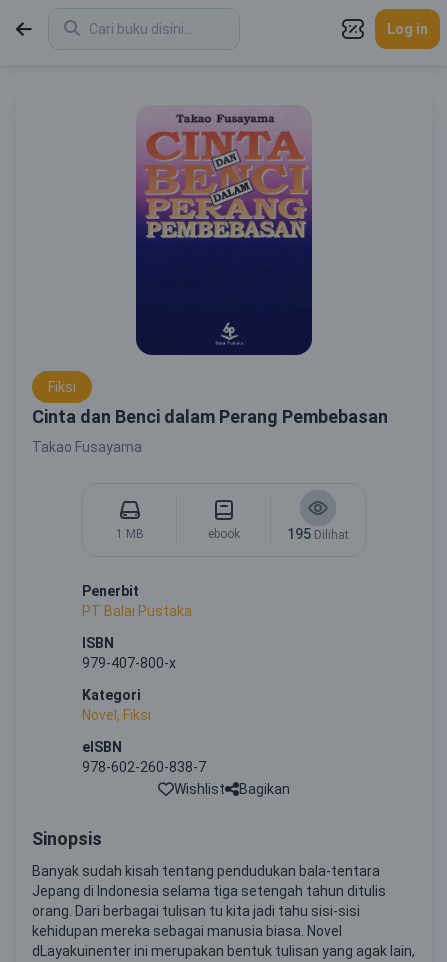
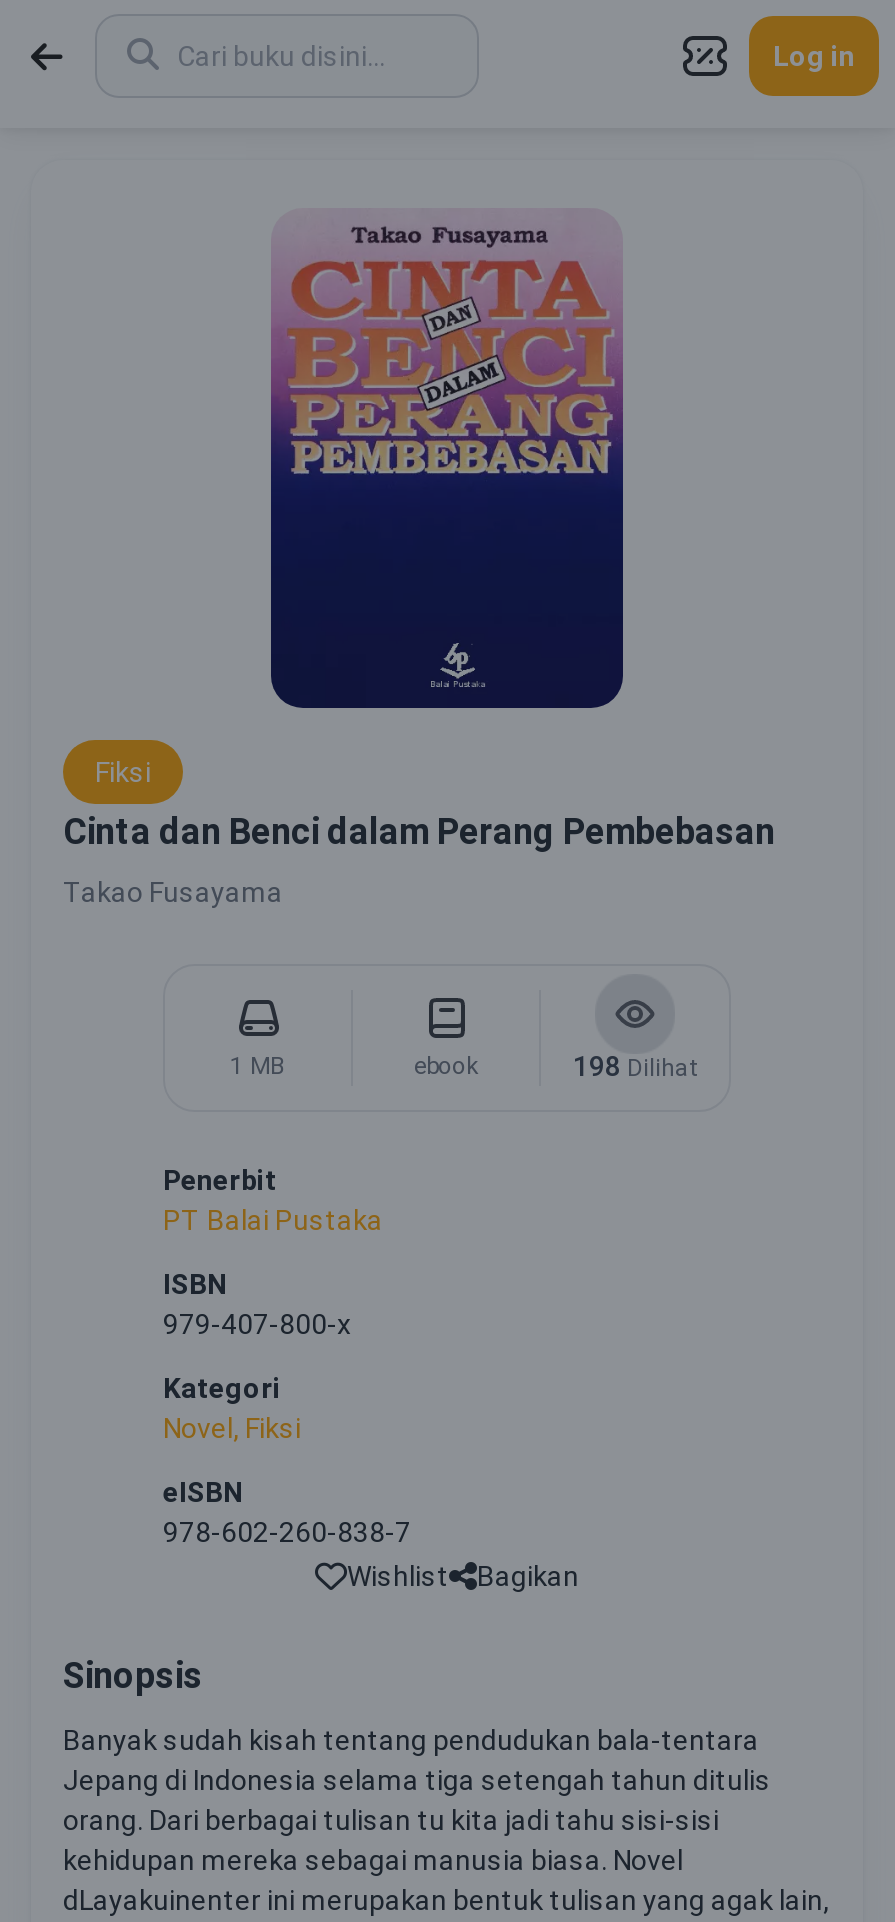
- 195 Dilihat
+ 198 Dilihat
